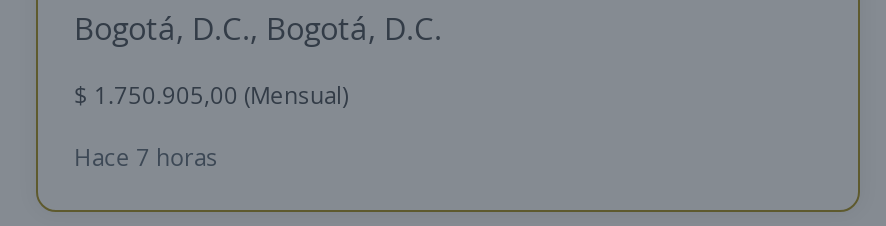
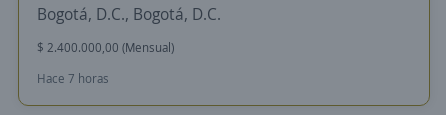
- $ 1.750.905,00 (Mensual)
+ $ 2.400.000,00 (Mensual)
